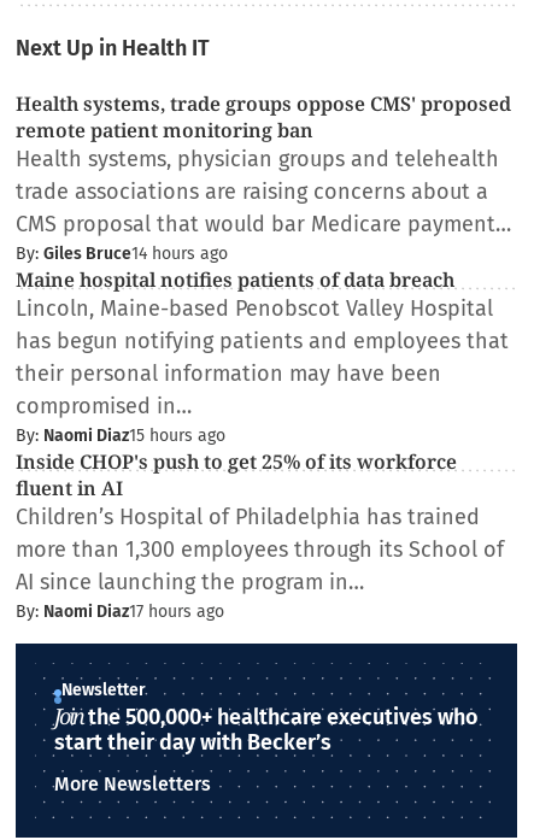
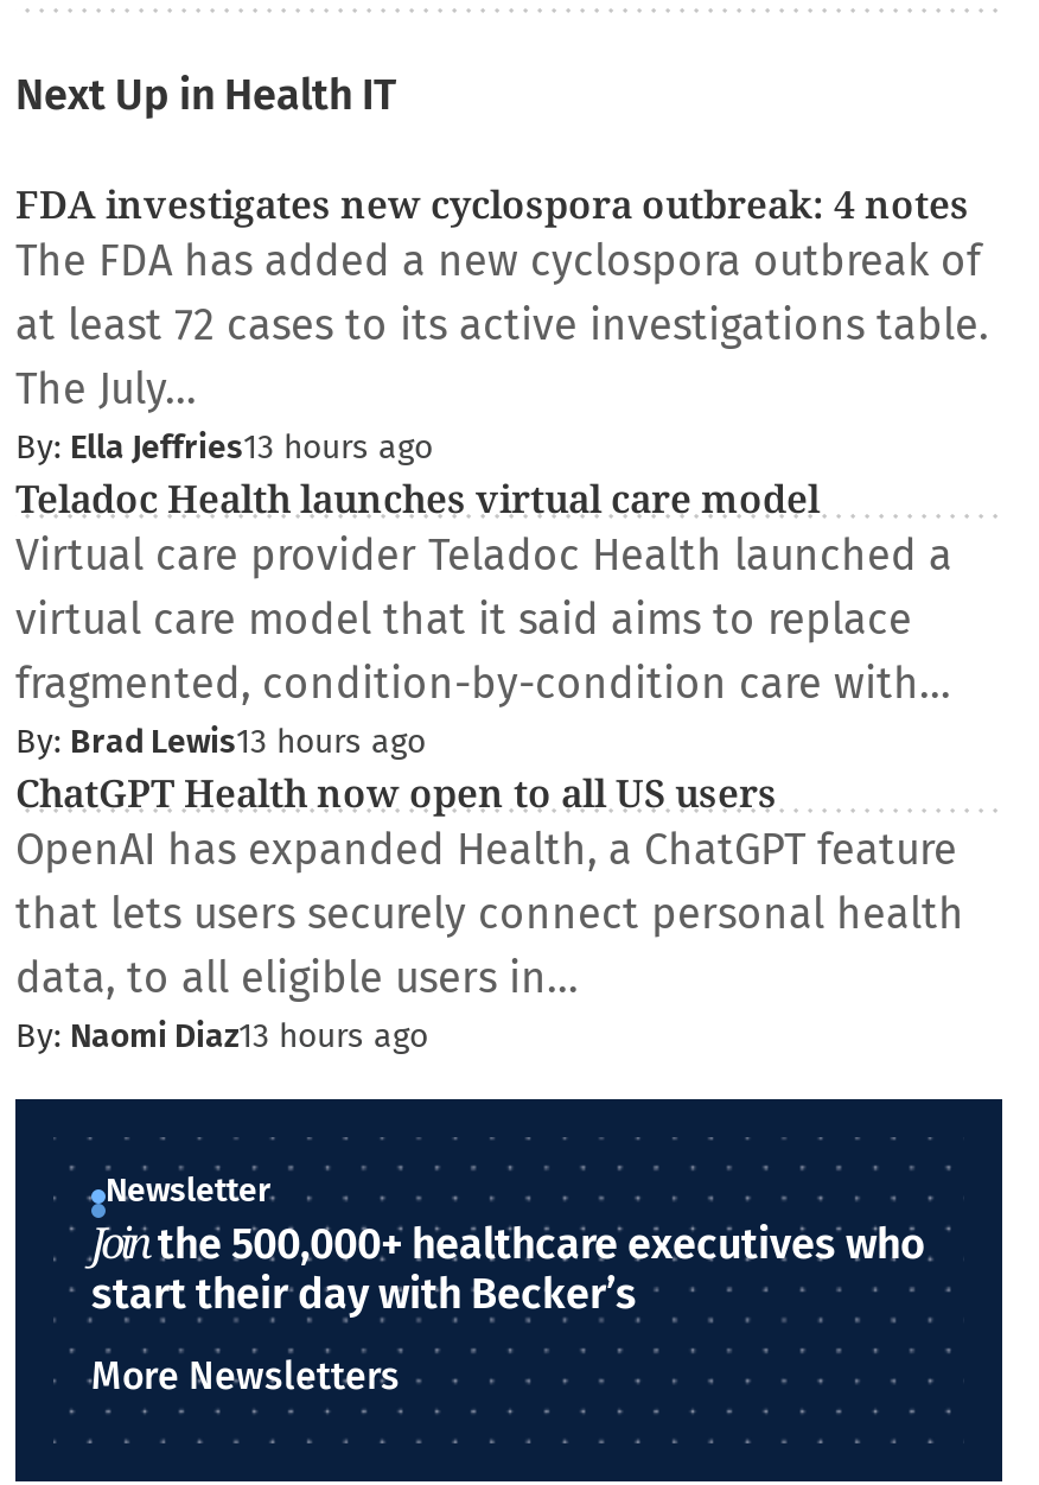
- Health systems, trade groups oppose CMS' proposed
- remote patient monitoring ban
- Health systems, physician groups and telehealth
- trade associations are raising concerns about a
- CMS proposal that would bar Medicare payment…
- By: Giles Bruce14 hours ago
- Maine hospital notifies patients of data breach
- Lincoln, Maine-based Penobscot Valley Hospital
- has begun notifying patients and employees that
- their personal information may have been
- compromised in…
- By: Naomi Diaz15 hours ago
- Inside CHOP's push to get 25% of its workforce
- fluent in AI
- Children’s Hospital of Philadelphia has trained
- more than 1,300 employees through its School of
- AI since launching the program in…
- By: Naomi Diaz17 hours ago
+ FDA investigates new cyclospora outbreak: 4 notes
+ The FDA has added a new cyclospora outbreak of
+ at least 72 cases to its active investigations table.
+ The July…
+ By: Ella Jeffries
+ Teladoc Health launches virtual care model
+ Virtual care provider Teladoc Health launched a
+ virtual care model that it said aims to replace
+ fragmented, condition-by-condition care with…
+ By: Brad Lewis
+ ChatGPT Health now open to all US users
+ OpenAI has expanded Health, a ChatGPT feature
+ that lets users securely connect personal health
+ data, to all eligible users in…
+ By: Naomi Diaz
